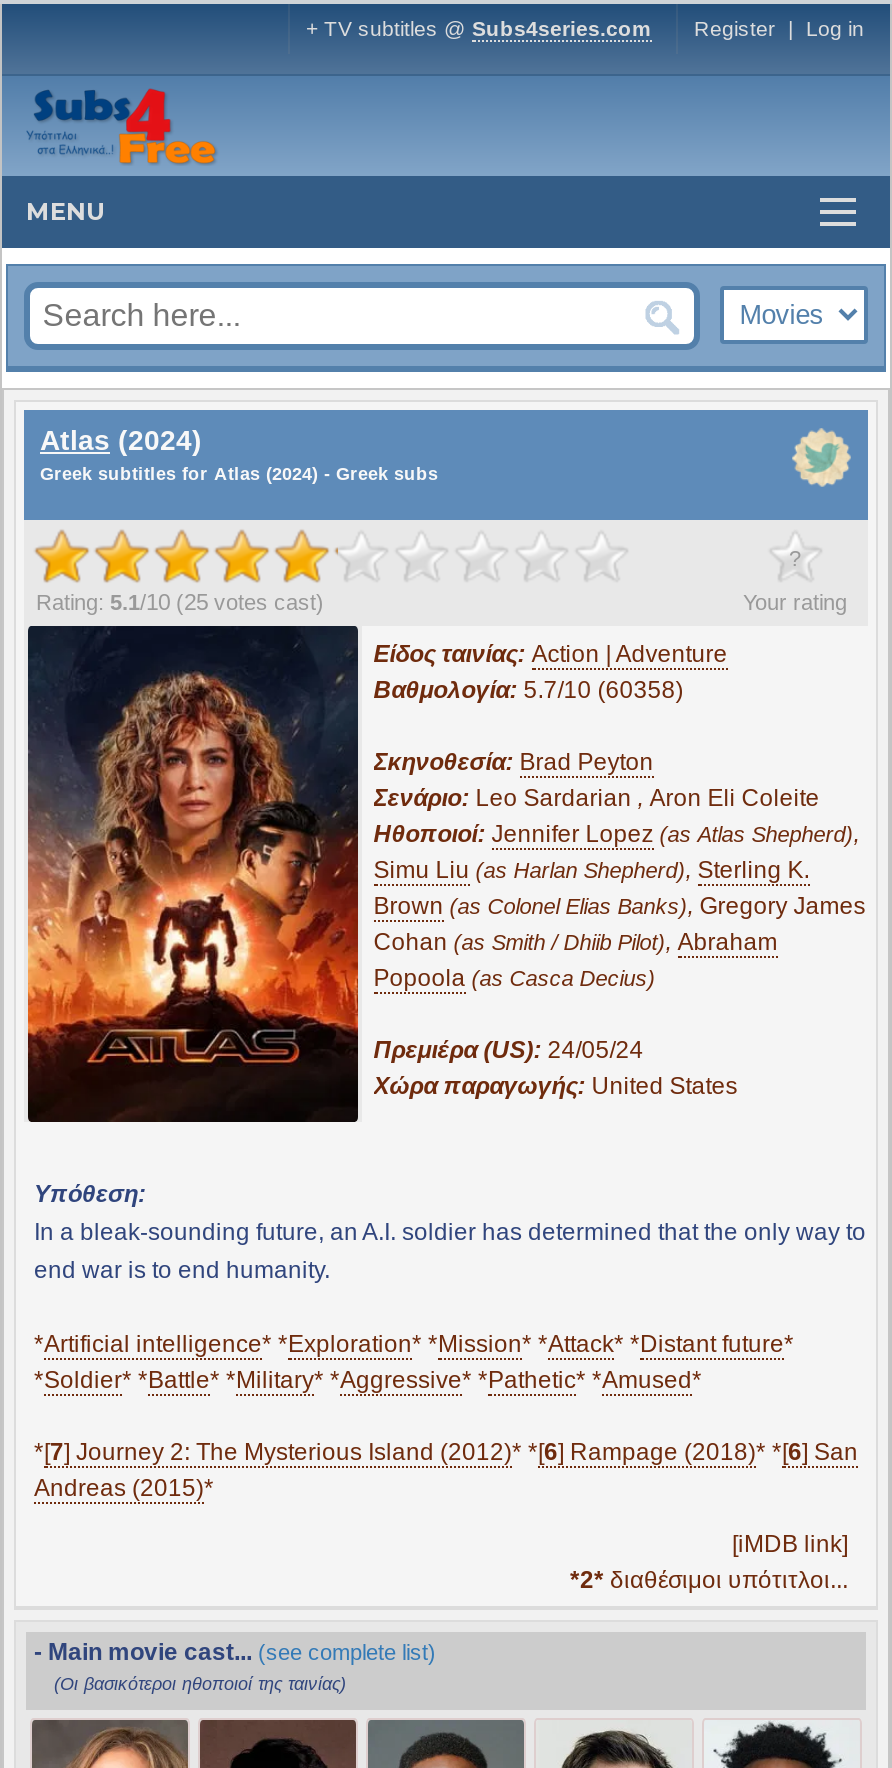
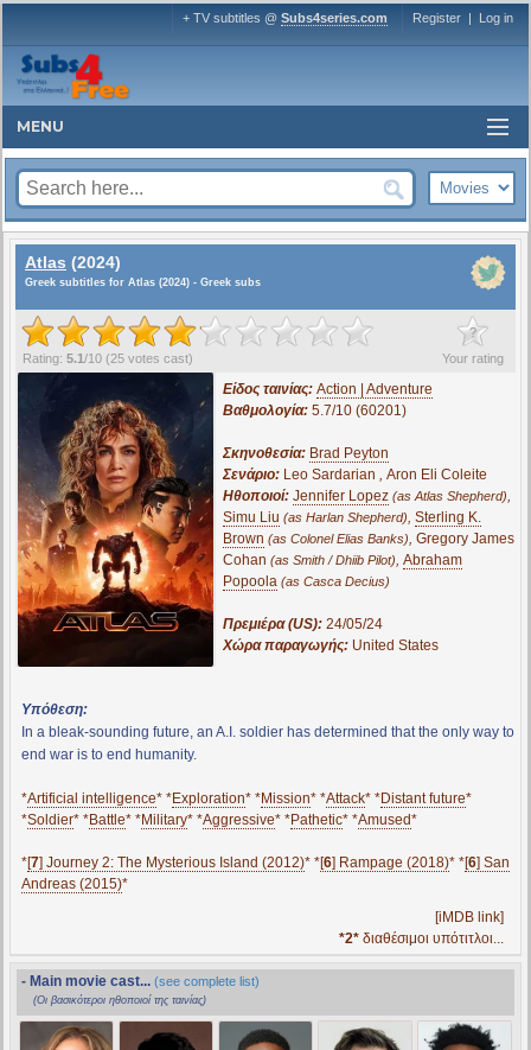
- Βαθμολογία: 5.7/10 (60358)
+ Βαθμολογία: 5.7/10 (60201)
